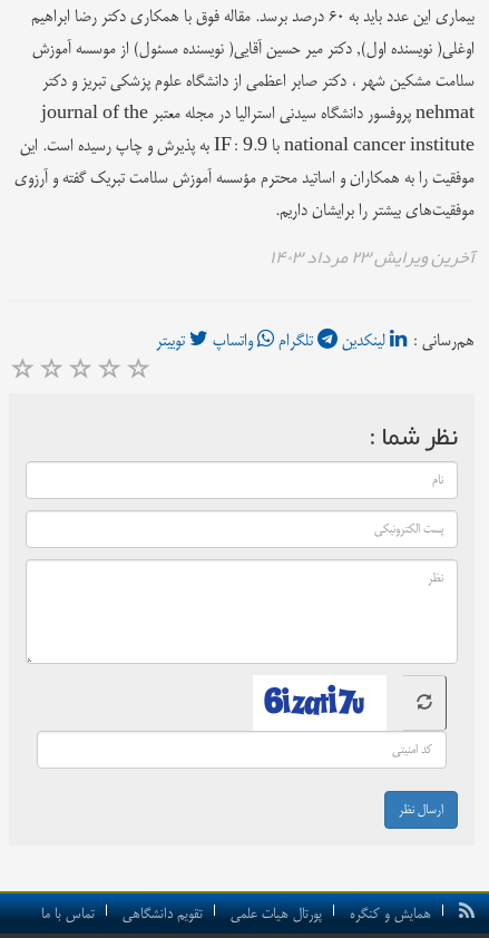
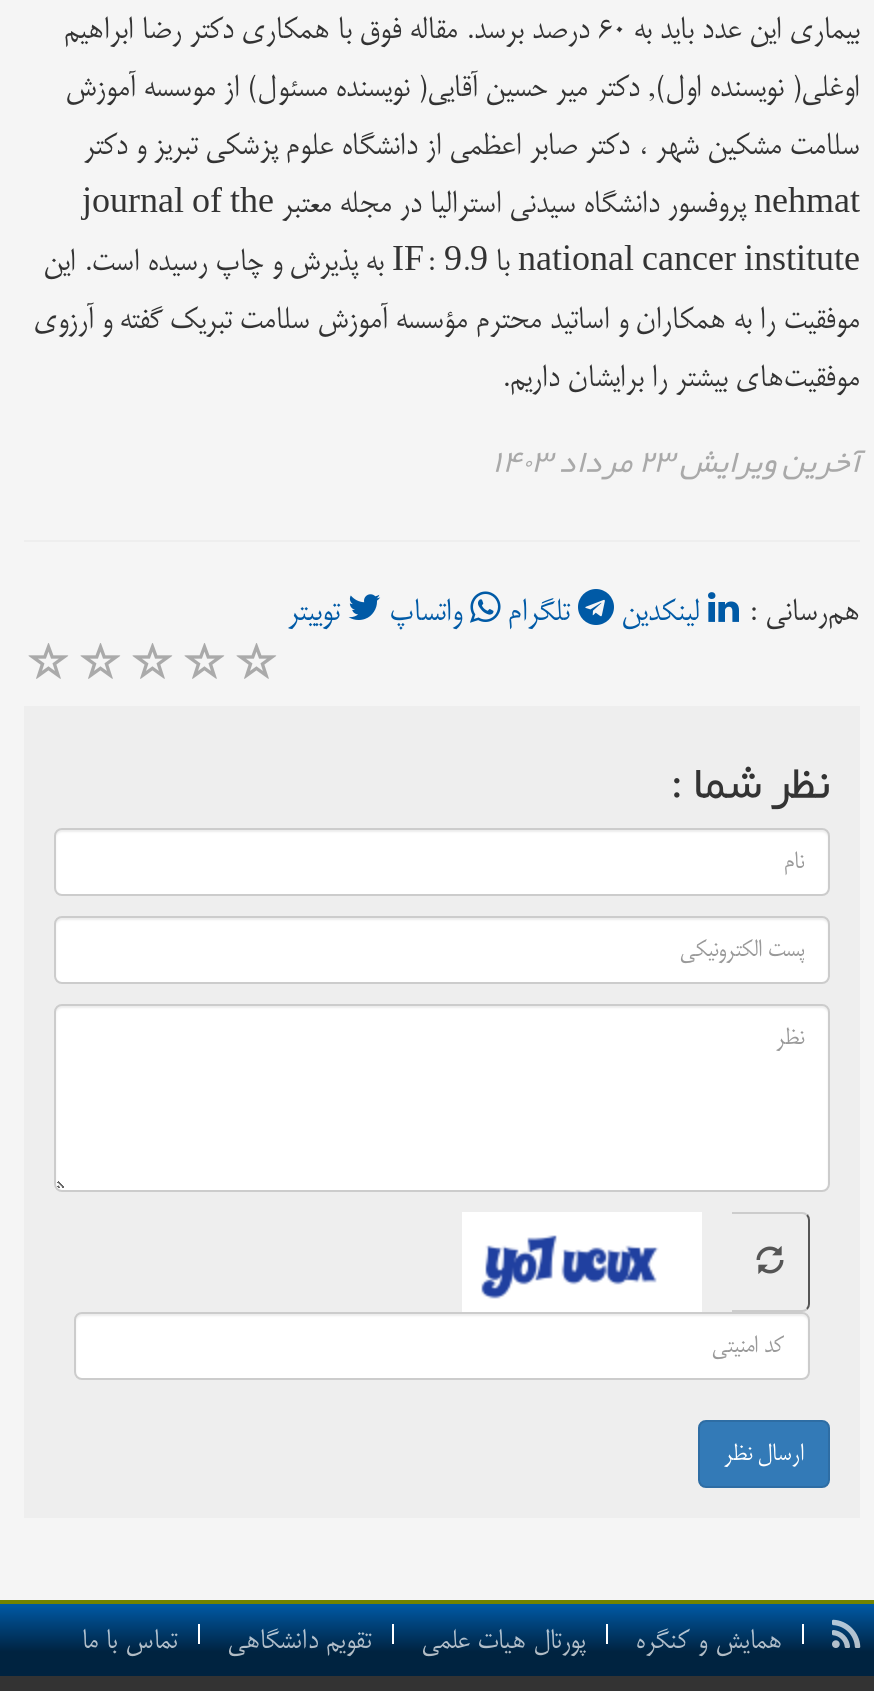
- [image]
+ [image]
